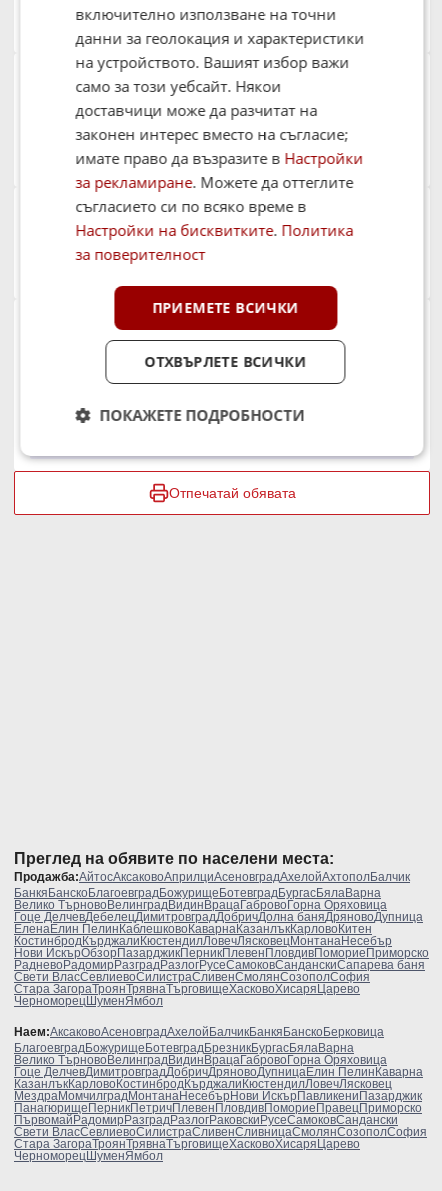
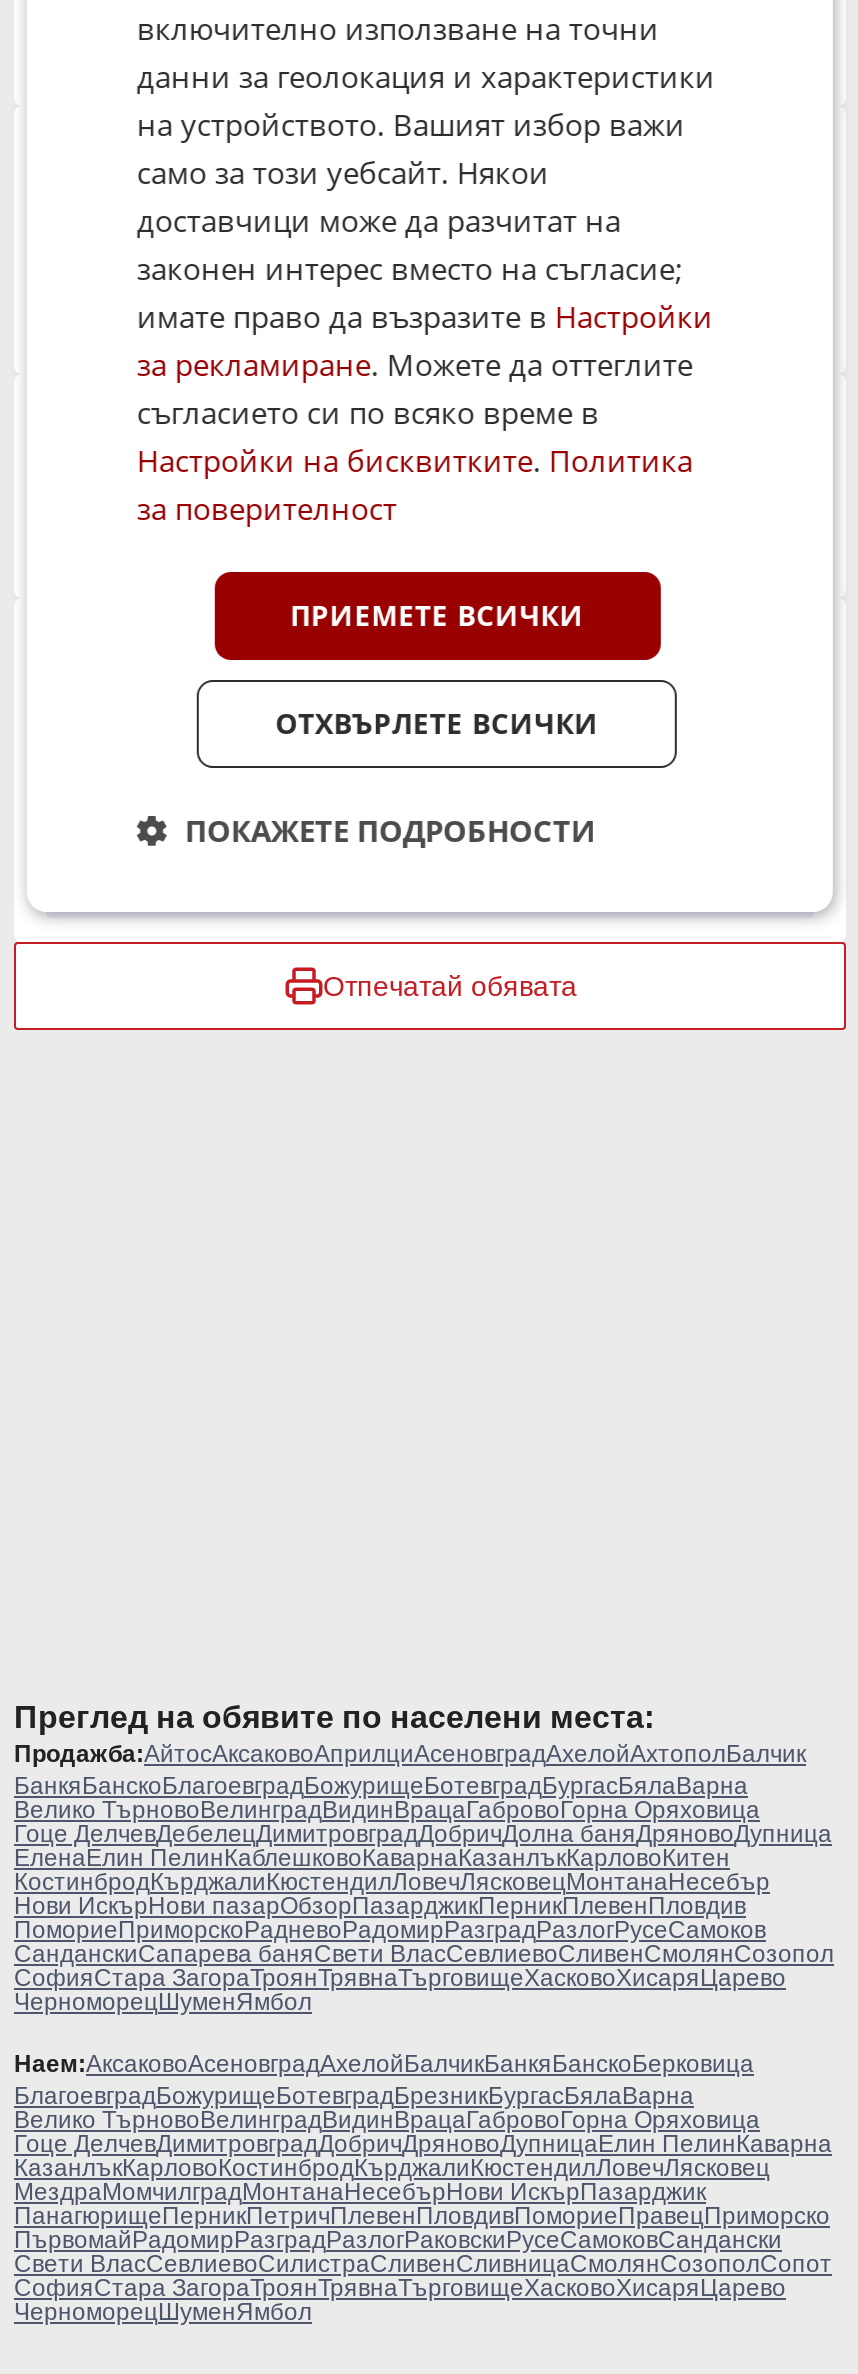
- Нови ИскърОбзорПазарджикПерникПлевенПловдивПомориеПриморско
- РадневоРадомирРазградРазлогРусеСамоковСанданскиСапарева баня
- Свети ВласСевлиевоСилистраСливенСмолянСозополСофия
- Стара ЗагораТроянТрявнаТърговищеХасковоХисаряЦарево
+ Нови ИскърНови пазарОбзорПазарджикПерникПлевенПловдив
+ ПомориеПриморскоРадневоРадомирРазградРазлогРусеСамоков
+ СанданскиСапарева баняСвети ВласСевлиевоСливенСмолянСозопол
+ СофияСтара ЗагораТроянТрявнаТърговищеХасковоХисаряЦарево

- МездраМомчилградМонтанаНесебърНови ИскърПавликениПазарджик
+ МездраМомчилградМонтанаНесебърНови ИскърПазарджик

- Свети ВласСевлиевоСилистраСливенСливницаСмолянСозополСофия
- Стара ЗагораТроянТрявнаТърговищеХасковоХисаряЦарево
+ Свети ВласСевлиевоСилистраСливенСливницаСмолянСозополСопот
+ СофияСтара ЗагораТроянТрявнаТърговищеХасковоХисаряЦарево
